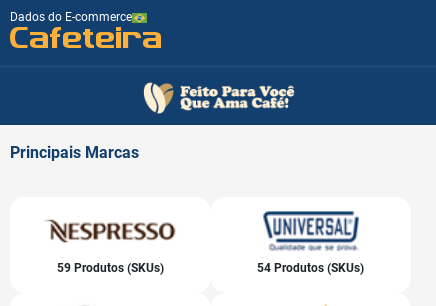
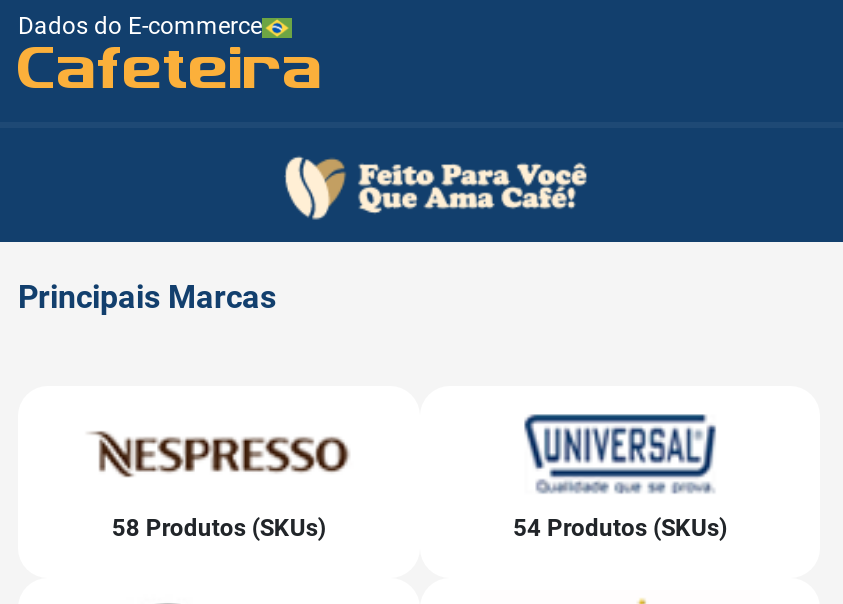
- 59 Produtos (SKUs)
+ 58 Produtos (SKUs)
